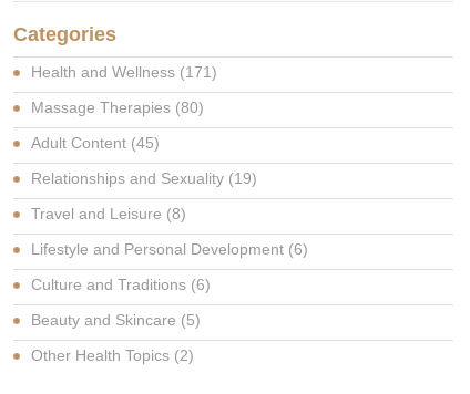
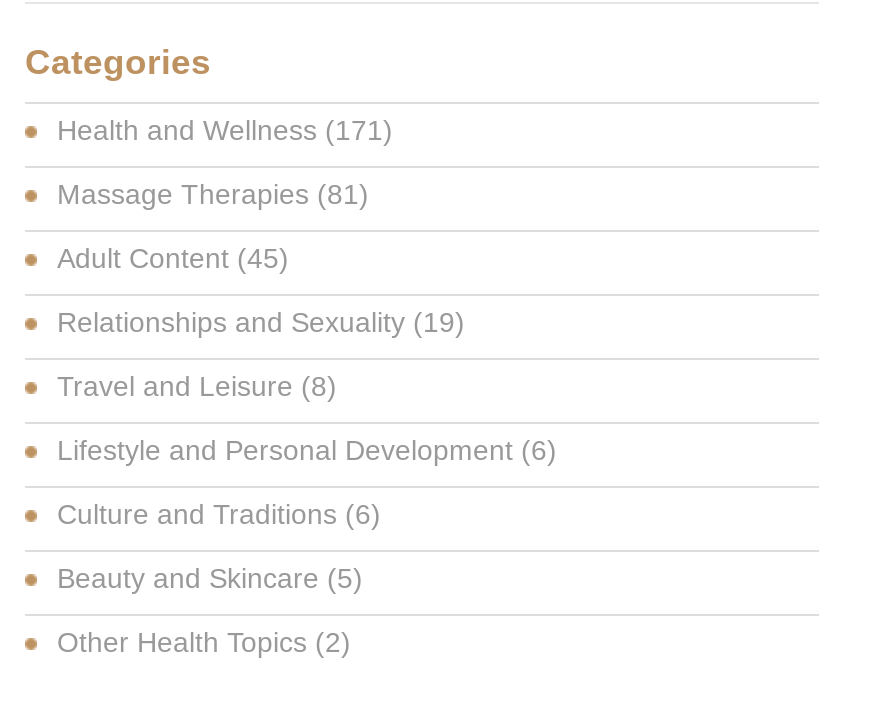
- Massage Therapies (80)
+ Massage Therapies (81)
